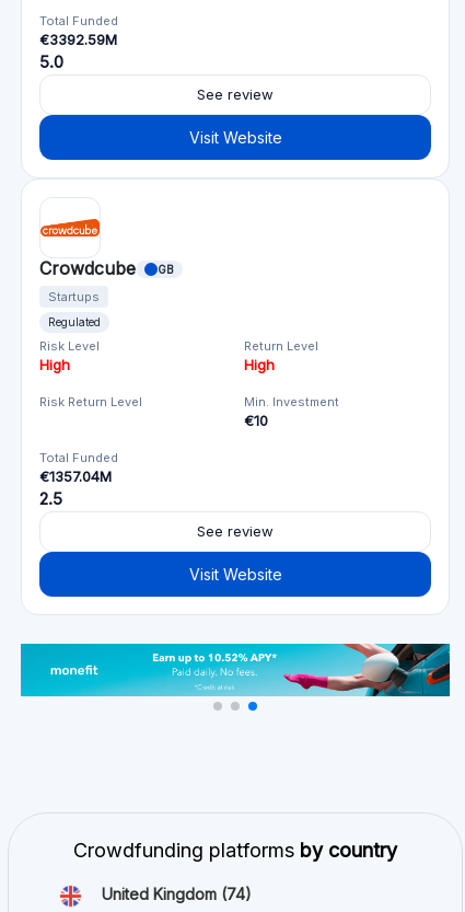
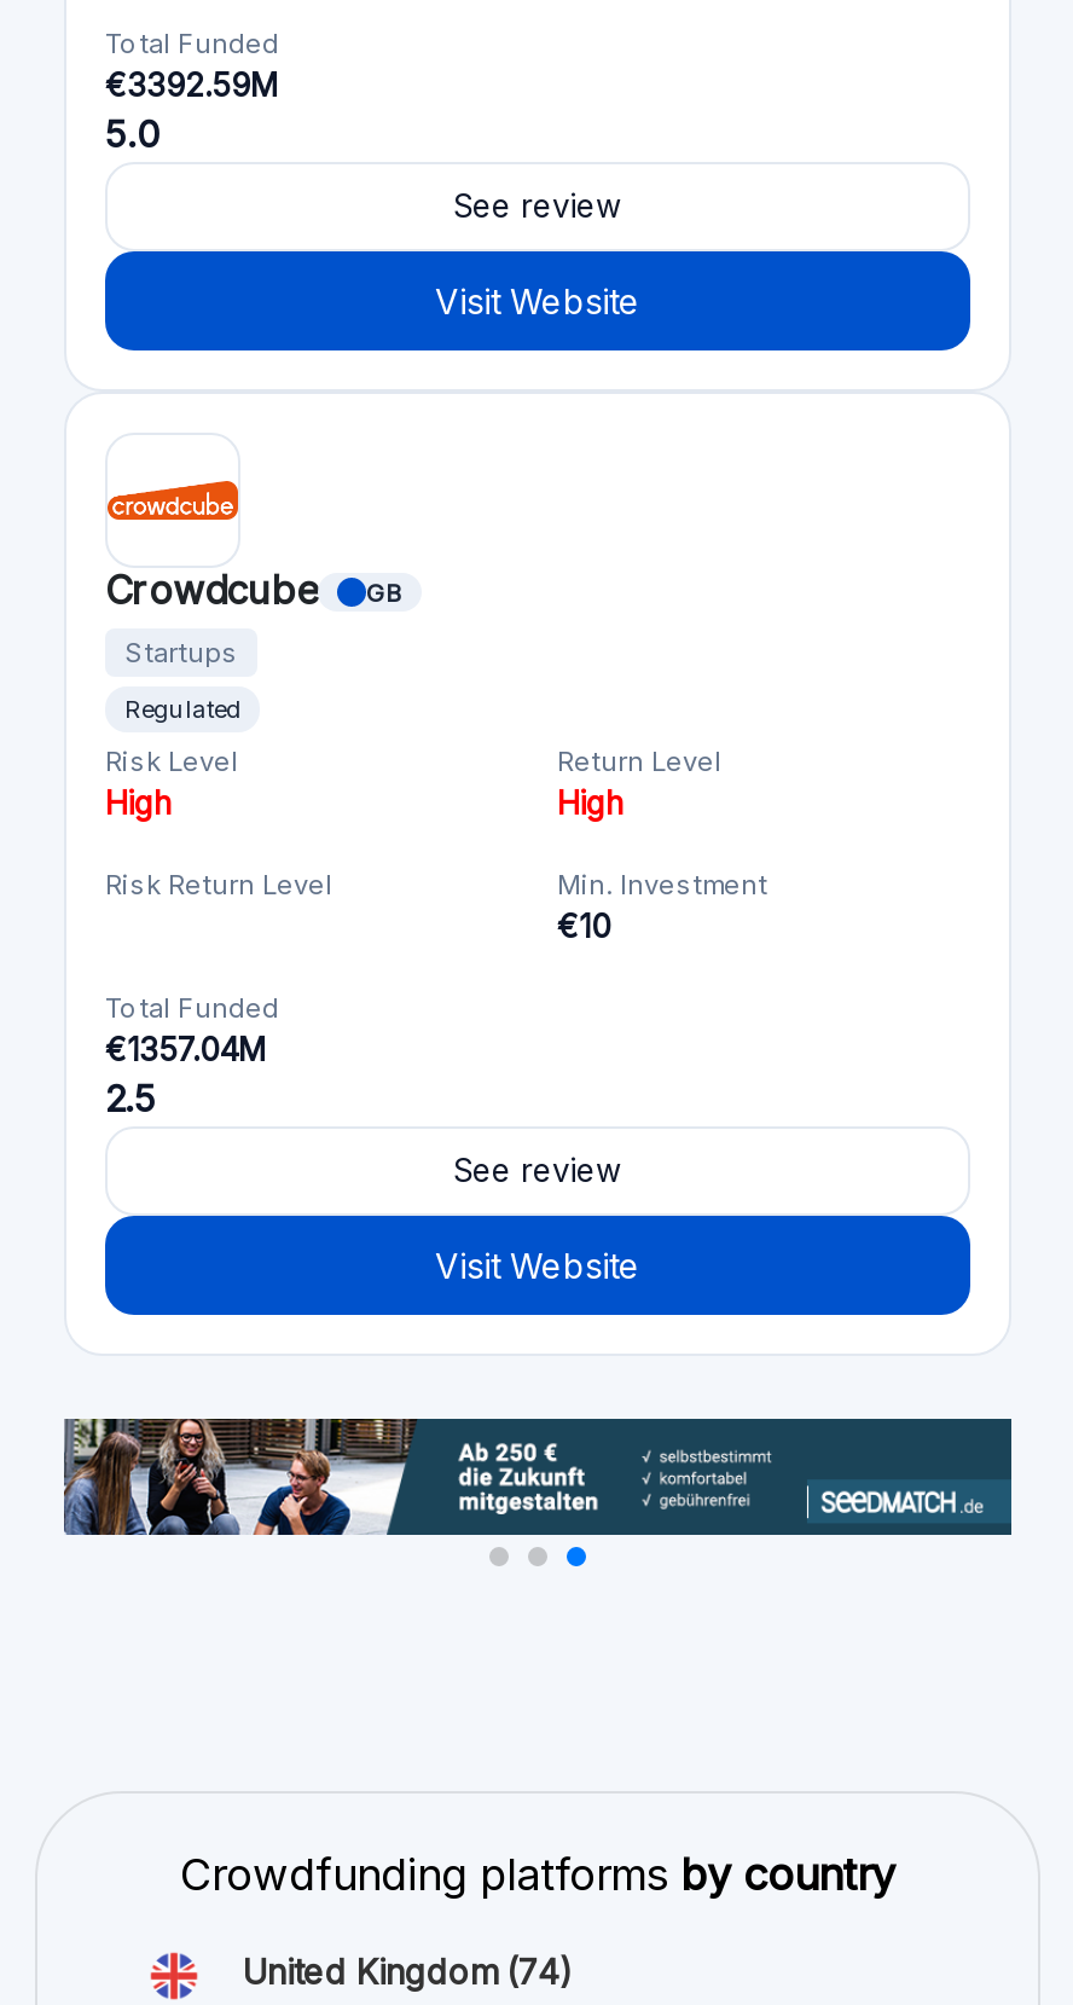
- [image]
+ [image]
